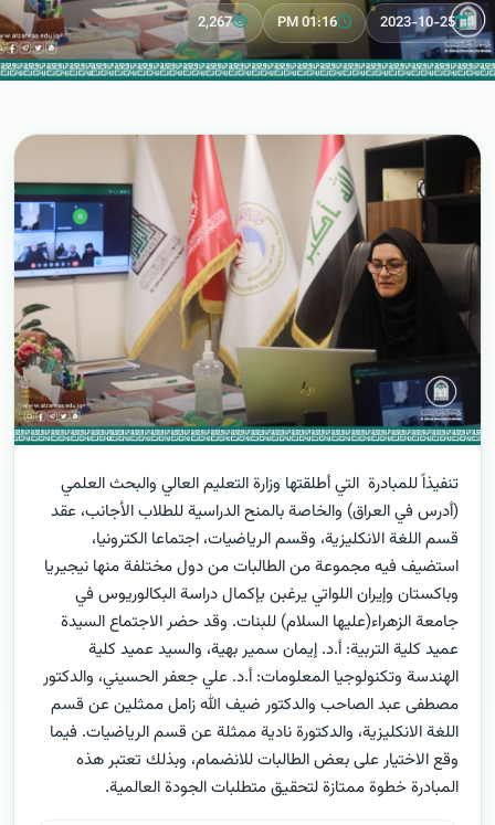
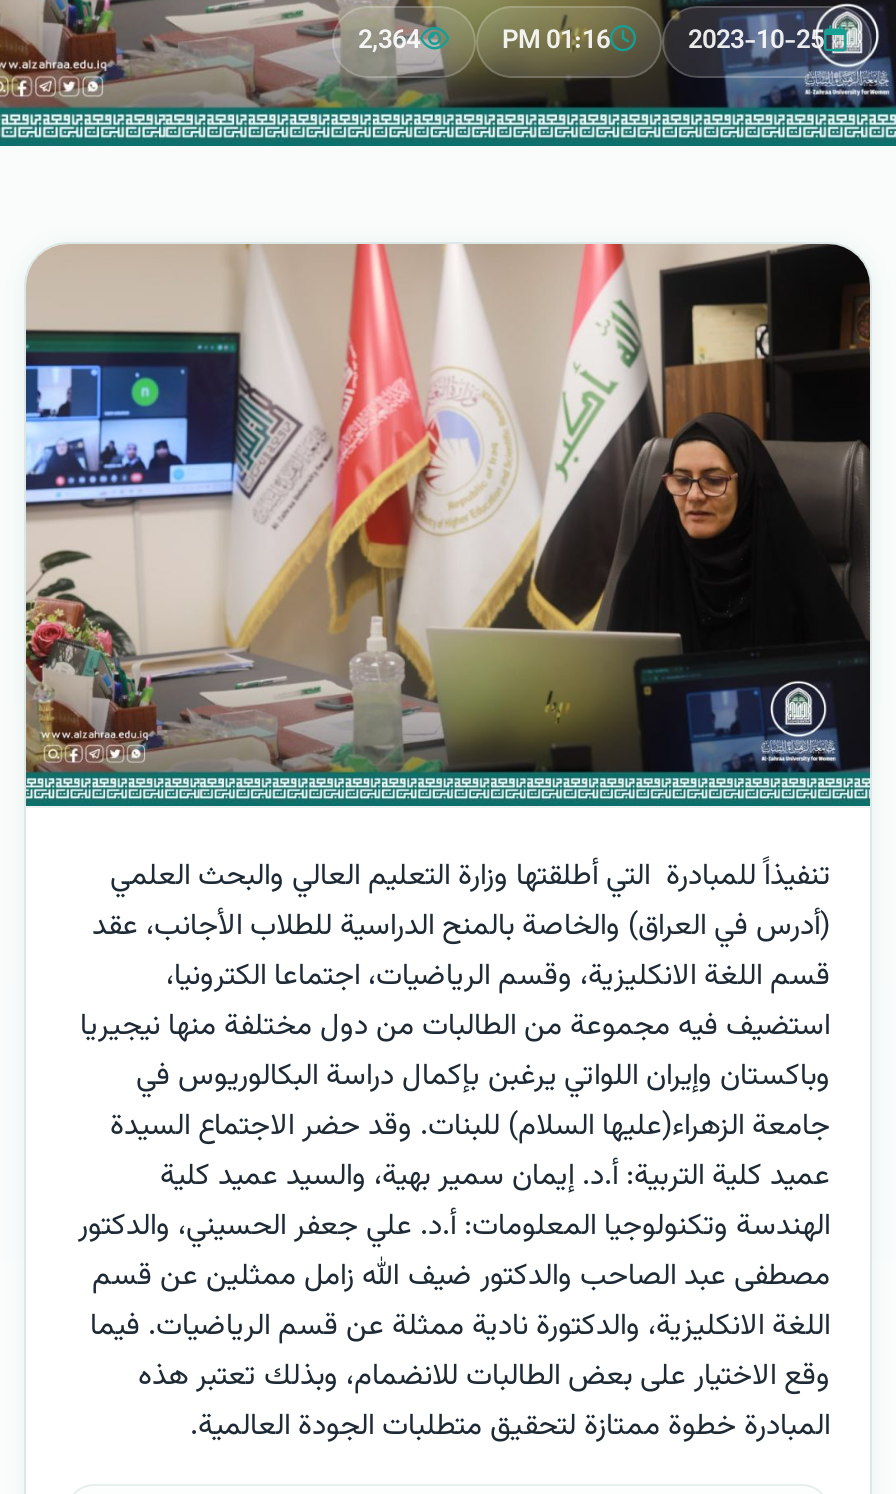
- 2,267
+ 2,364
